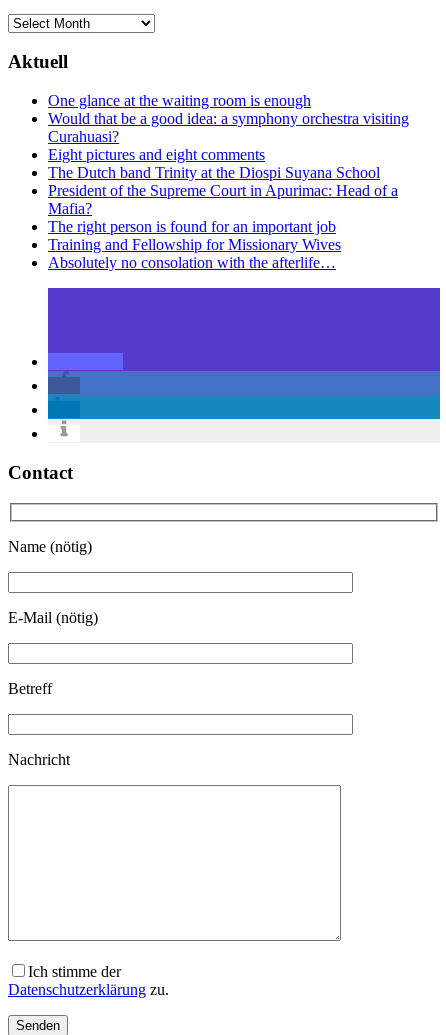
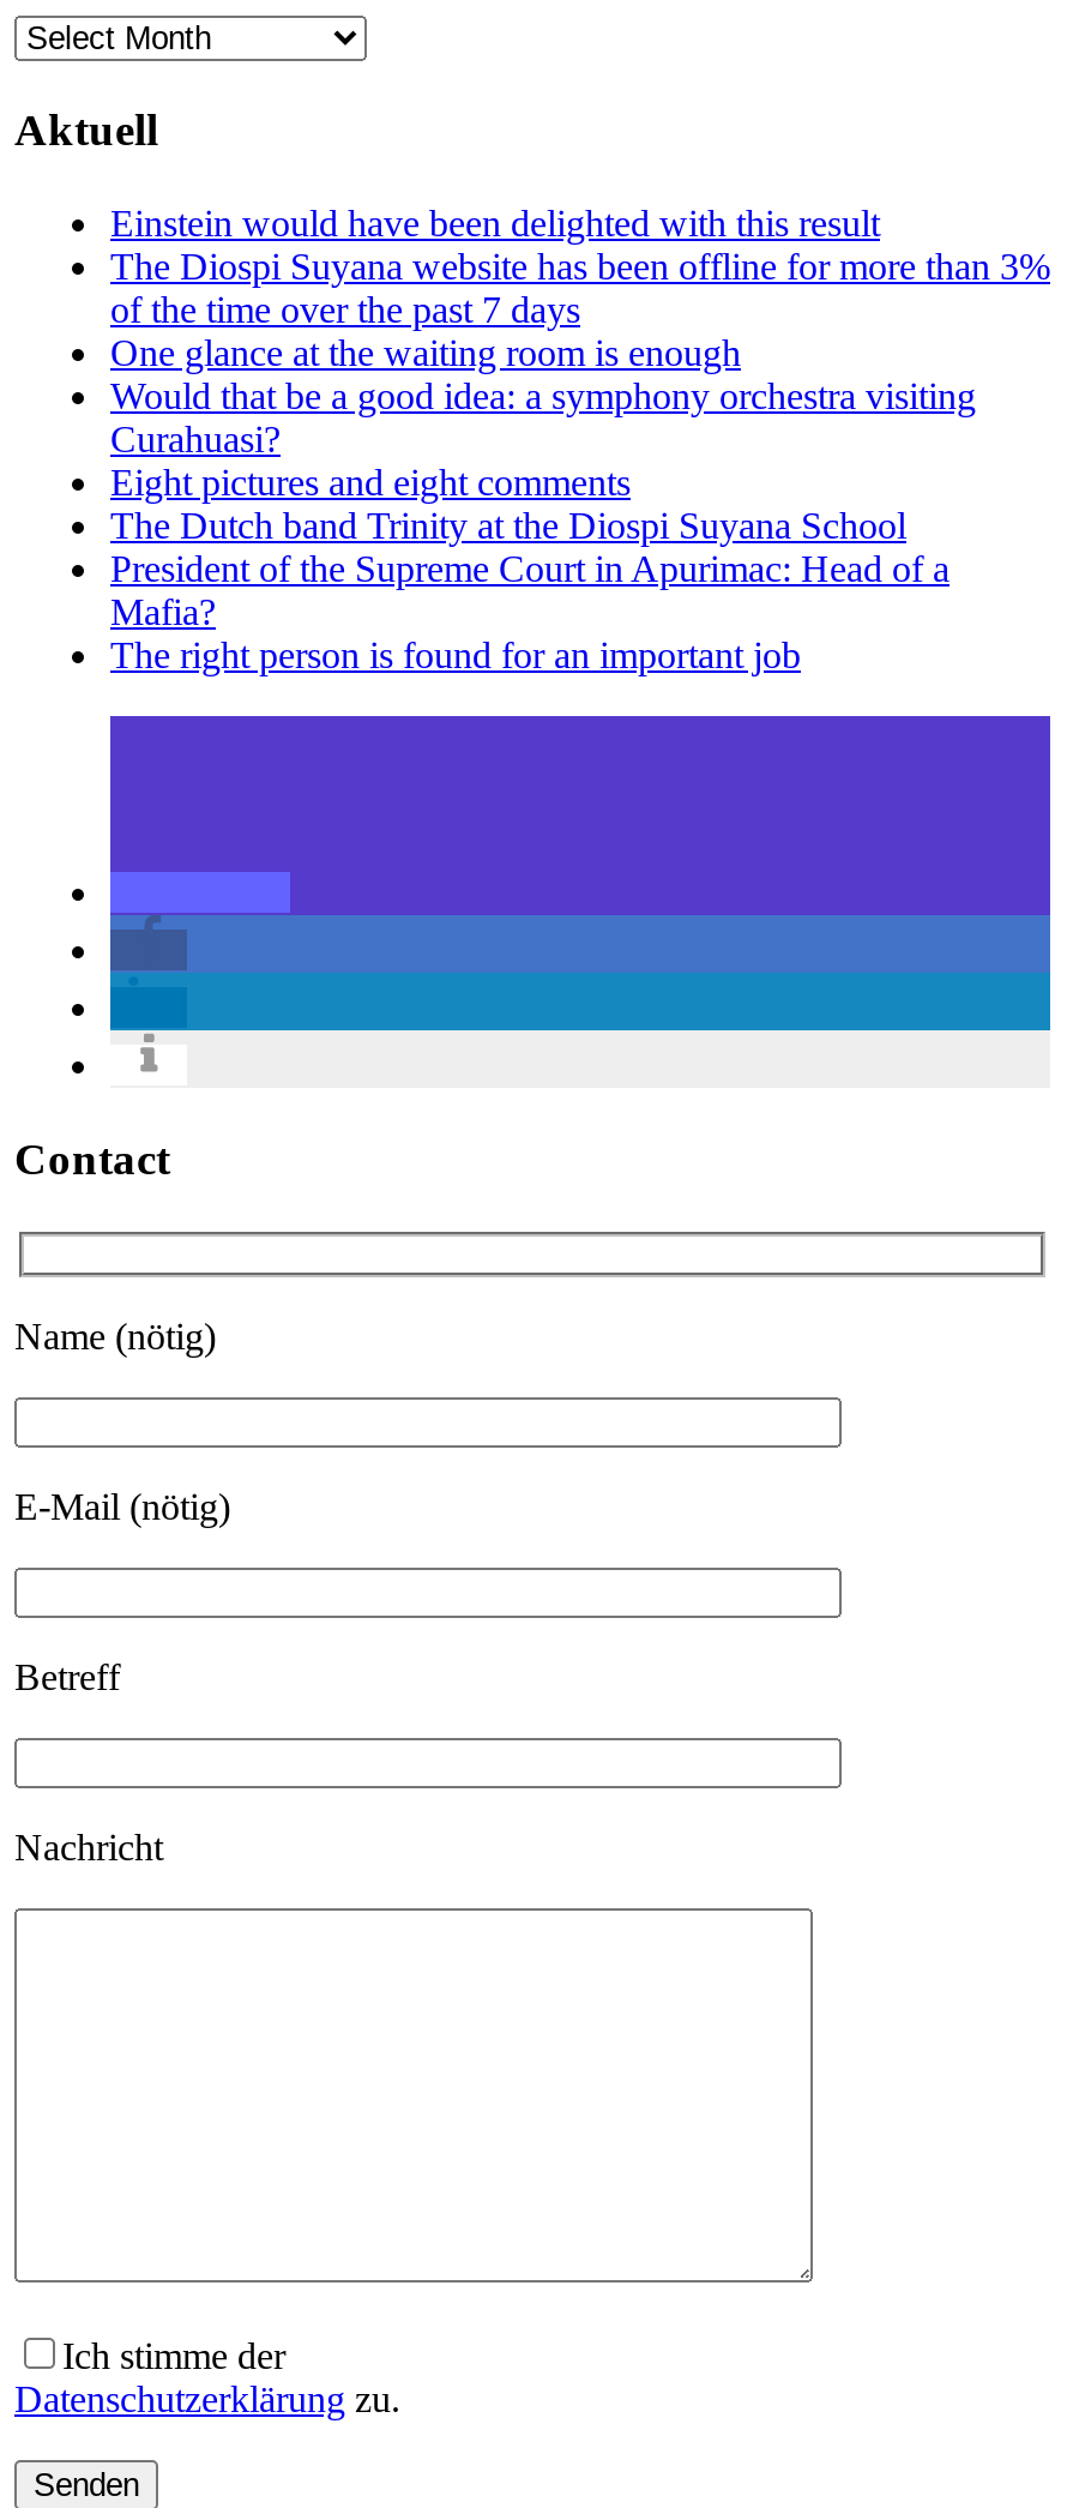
+ Einstein would have been delighted with this result
+ The Diospi Suyana website has been offline for more than 3%
+ of the time over the past 7 days

moved down: One glance at the waiting room is enough | Would that be a good idea: a symphony orchestra visiting | Curahuasi? | Eight pictures and eight comments | The Dutch band Trinity at the Diospi Suyana School | President of the Supreme Court in Apurimac: Head of a | Mafia? | The right person is found for an important job

- Training and Fellowship for Missionary Wives
- Absolutely no consolation with the afterlife…
